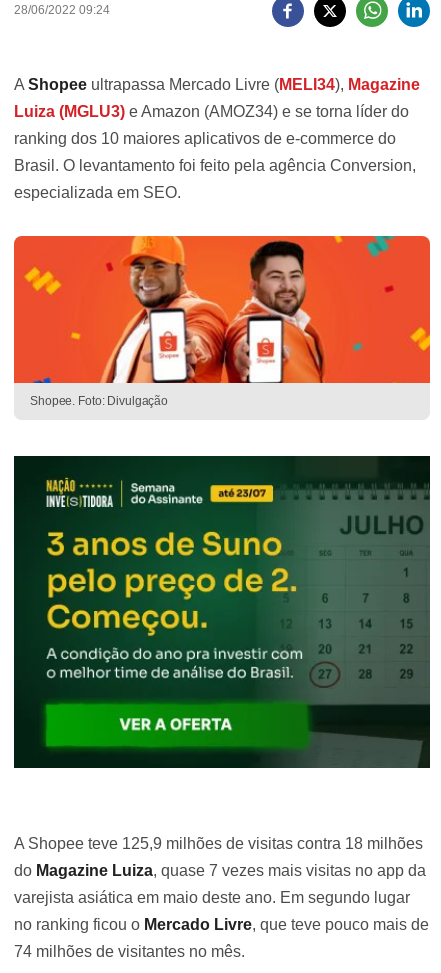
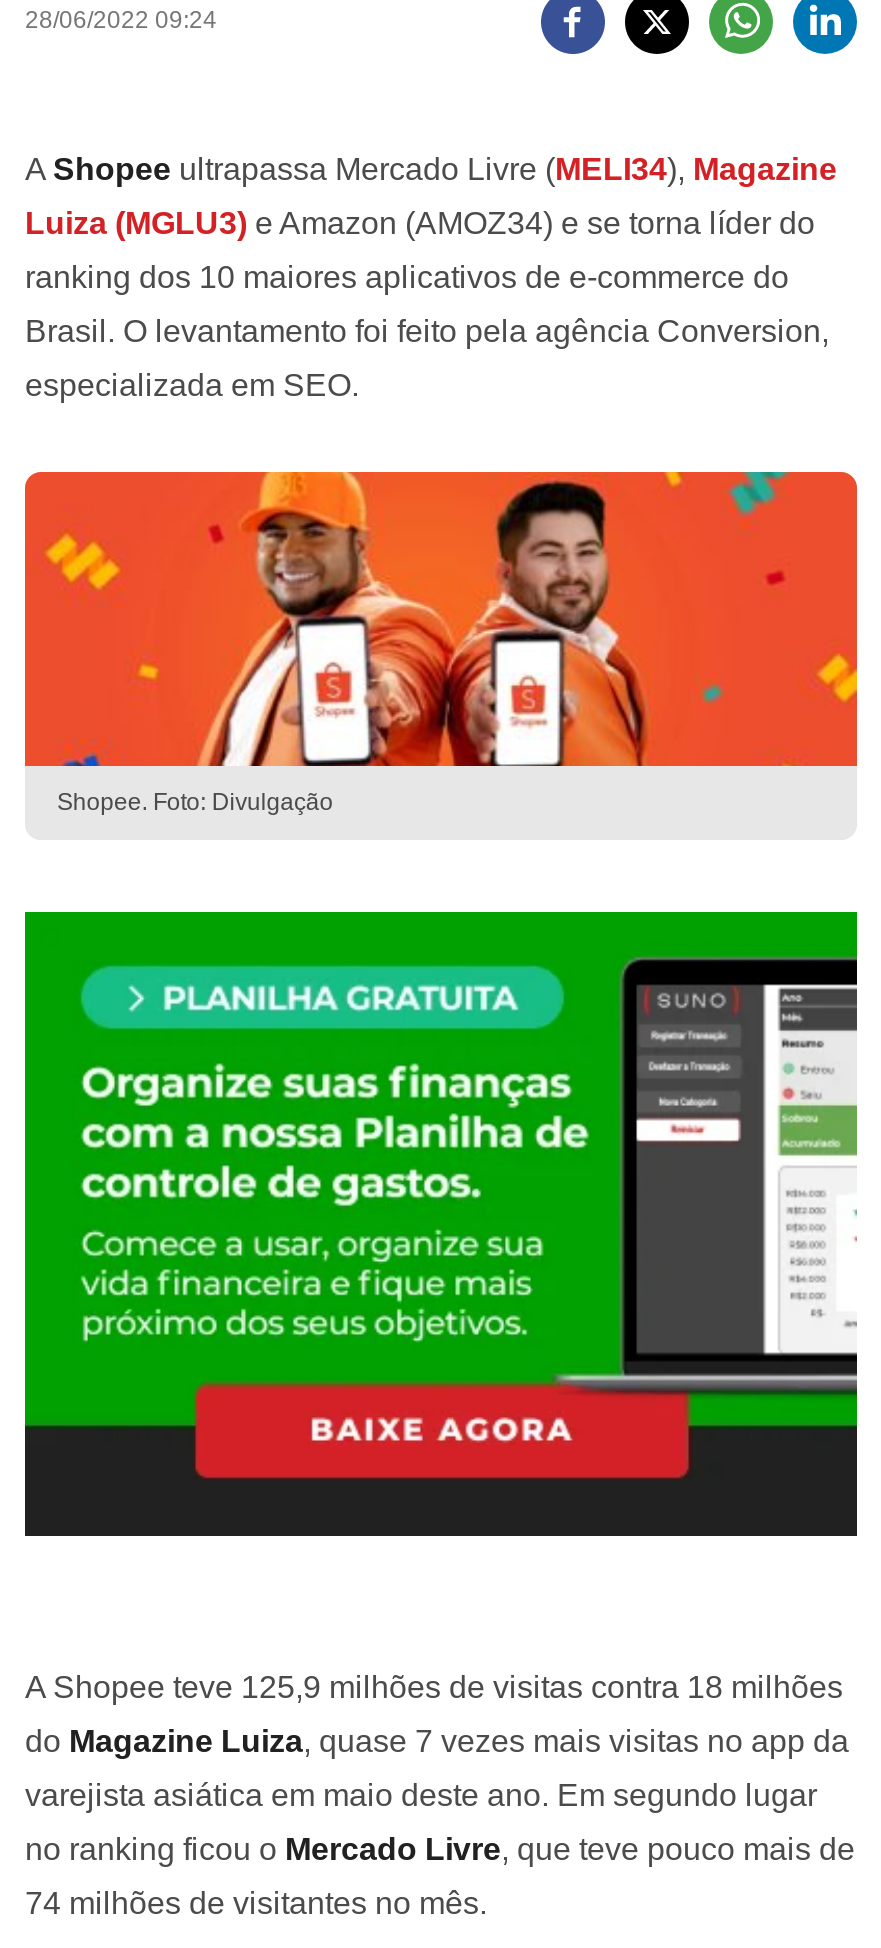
- [image]
+ [image]
